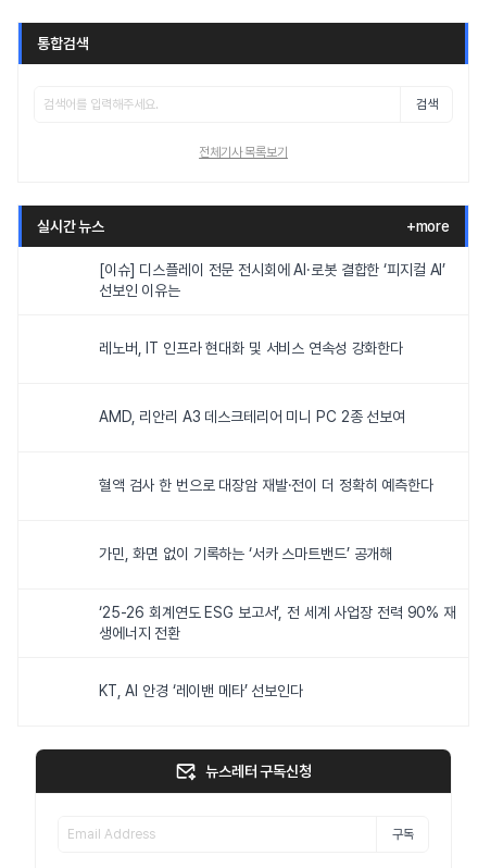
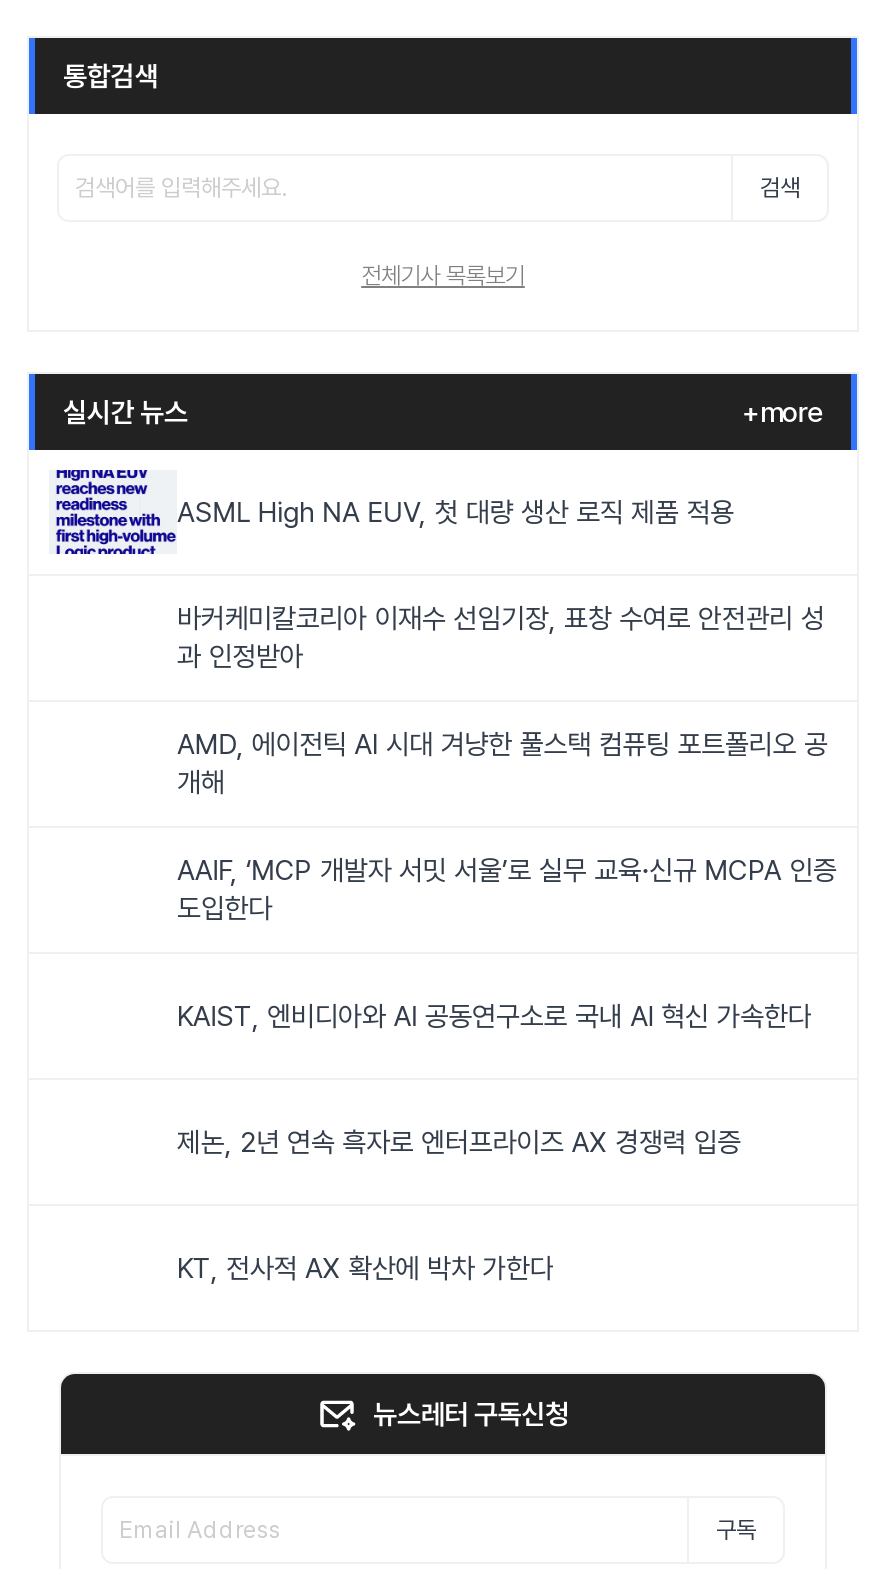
+ [image]

- [이슈] 디스플레이 전문 전시회에 AI·로봇 결합한 ‘피지컬 AI’
- 선보인 이유는
+ ASML High NA EUV, 첫 대량 생산 로직 제품 적용

- 레노버, IT 인프라 현대화 및 서비스 연속성 강화한다
+ 바커케미칼코리아 이재수 선임기장, 표창 수여로 안전관리 성
+ 과 인정받아

- AMD, 리안리 A3 데스크테리어 미니 PC 2종 선보여
+ AMD, 에이전틱 AI 시대 겨냥한 풀스택 컴퓨팅 포트폴리오 공
+ 개해

- 혈액 검사 한 번으로 대장암 재발·전이 더 정확히 예측한다
+ AAIF, ‘MCP 개발자 서밋 서울’로 실무 교육·신규 MCPA 인증
+ 도입한다

- 가민, 화면 없이 기록하는 ‘서카 스마트밴드’ 공개해
+ KAIST, 엔비디아와 AI 공동연구소로 국내 AI 혁신 가속한다

- ‘25-26 회계연도 ESG 보고서’, 전 세계 사업장 전력 90% 재
- 생에너지 전환
+ 제논, 2년 연속 흑자로 엔터프라이즈 AX 경쟁력 입증

- KT, AI 안경 ‘레이밴 메타’ 선보인다
+ KT, 전사적 AX 확산에 박차 가한다
